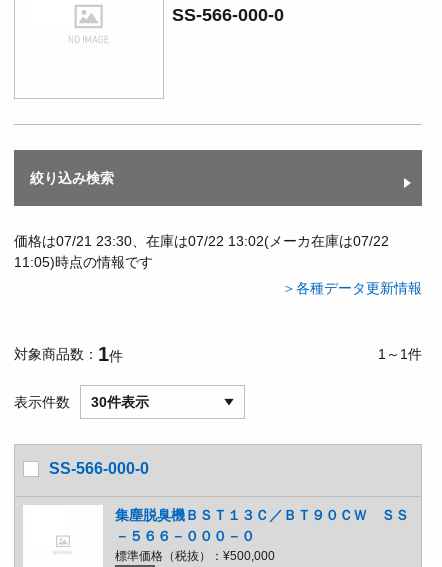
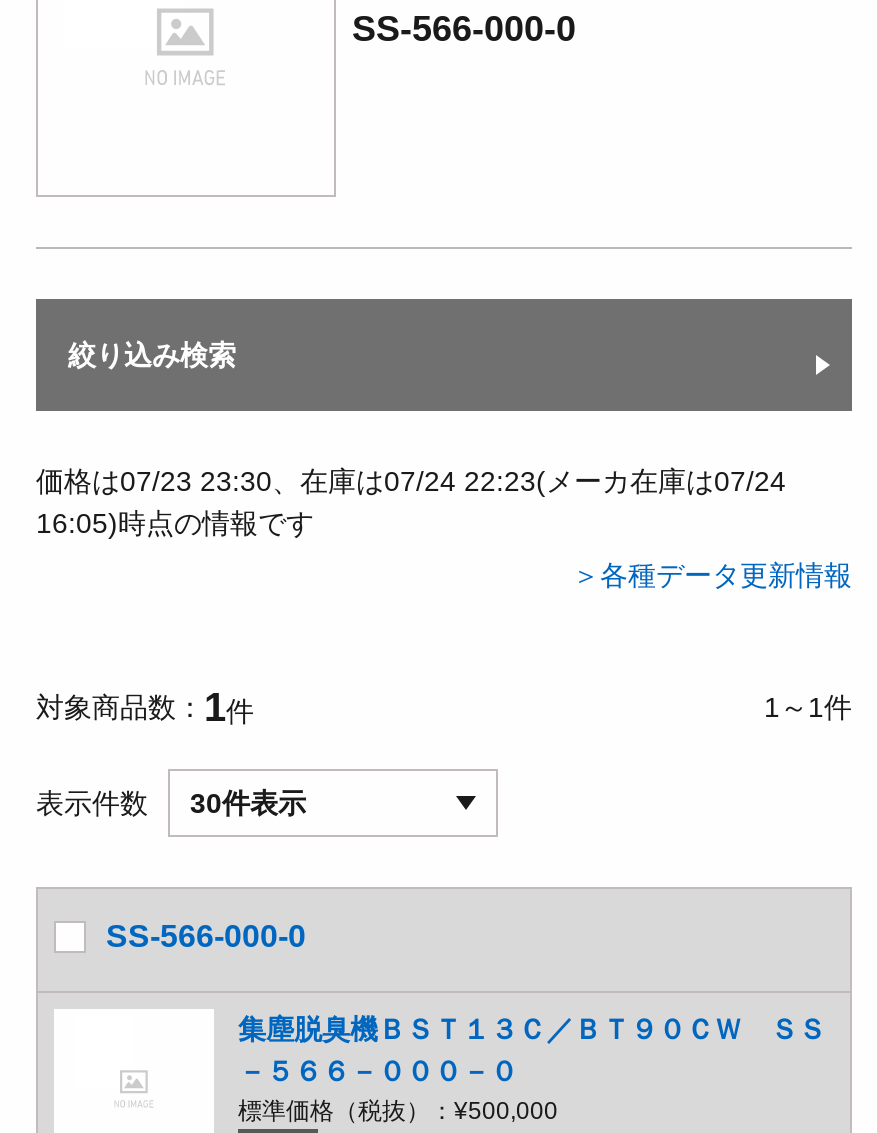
- 価格は07/21 23:30、在庫は07/22 13:02(メーカ在庫は07/22
+ 価格は07/23 23:30、在庫は07/24 22:23(メーカ在庫は07/24

- 11:05)時点の情報です
+ 16:05)時点の情報です
